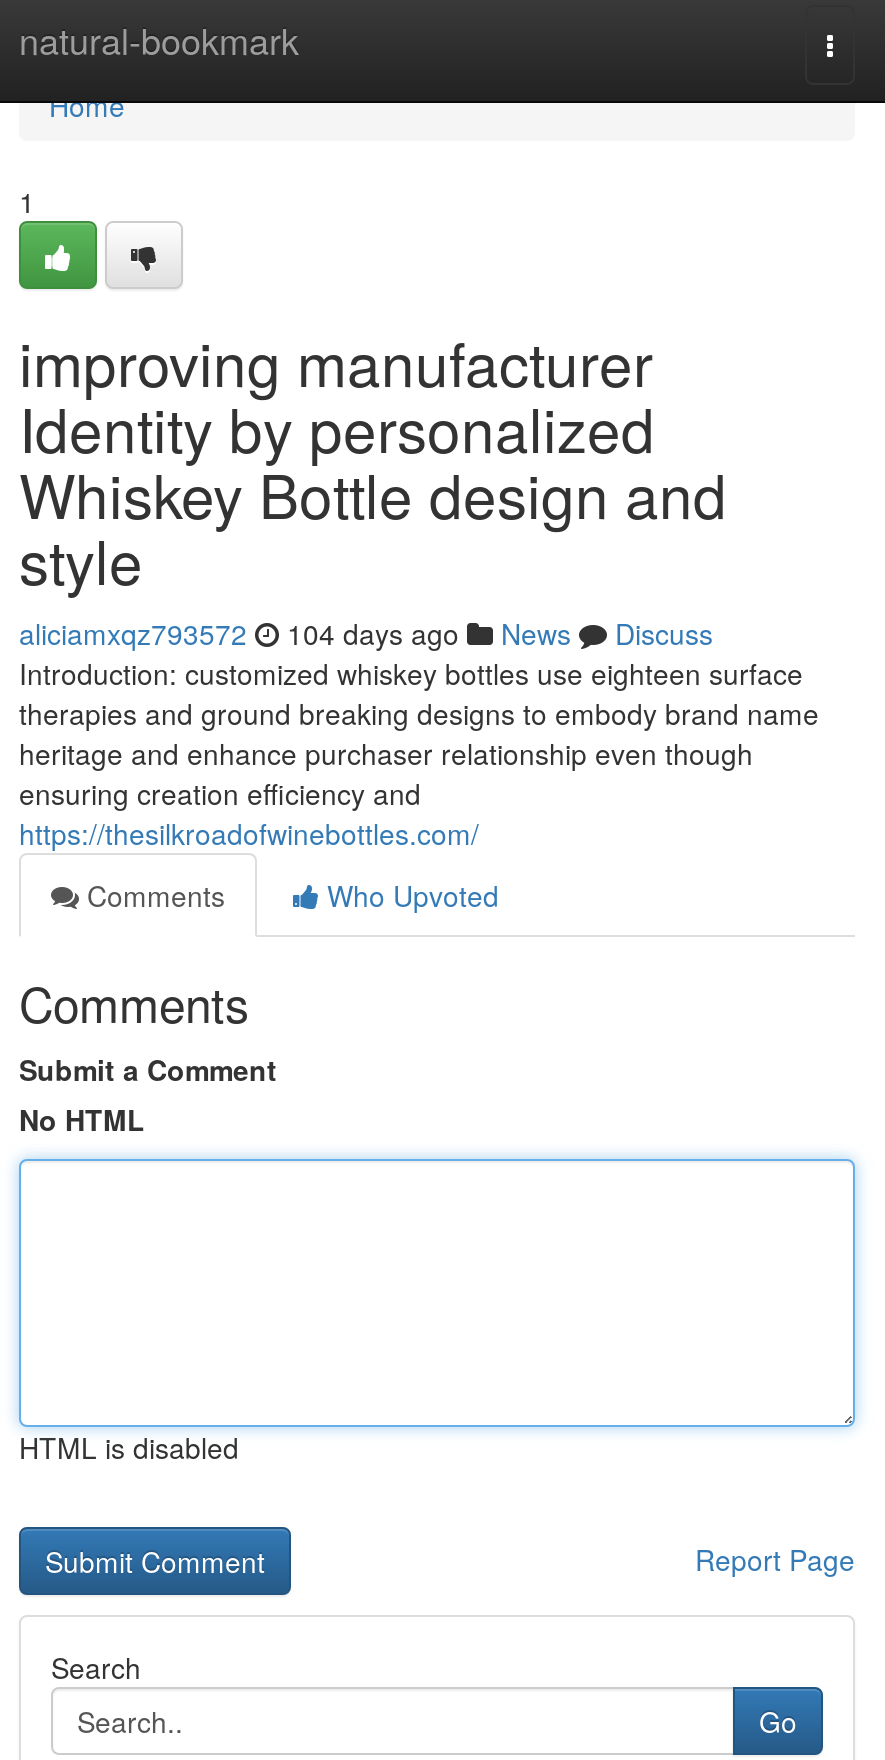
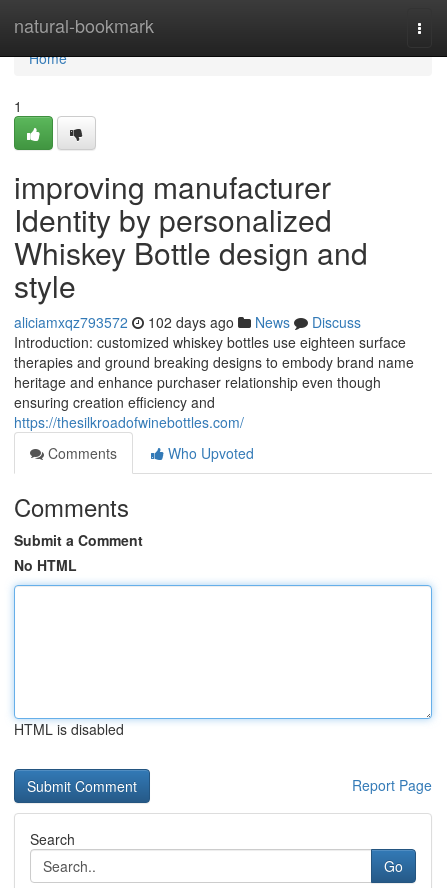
- aliciamxqz793572 104 days ago News Discuss
+ aliciamxqz793572 102 days ago News Discuss
